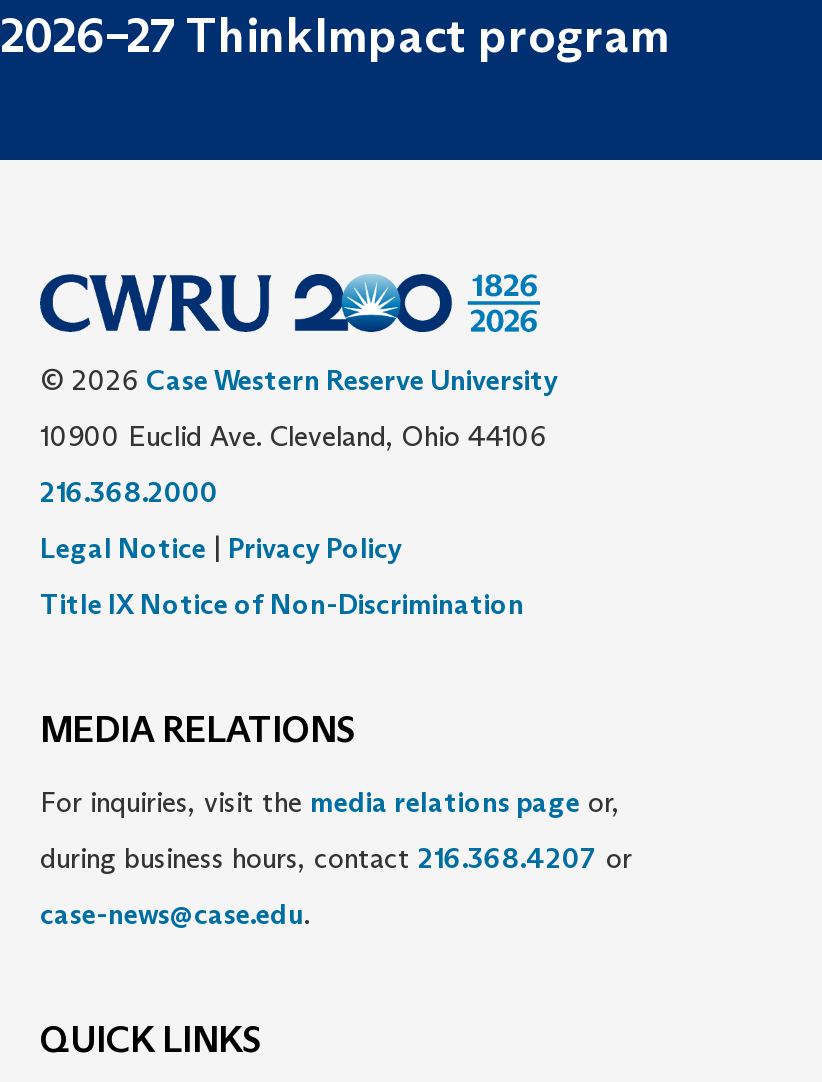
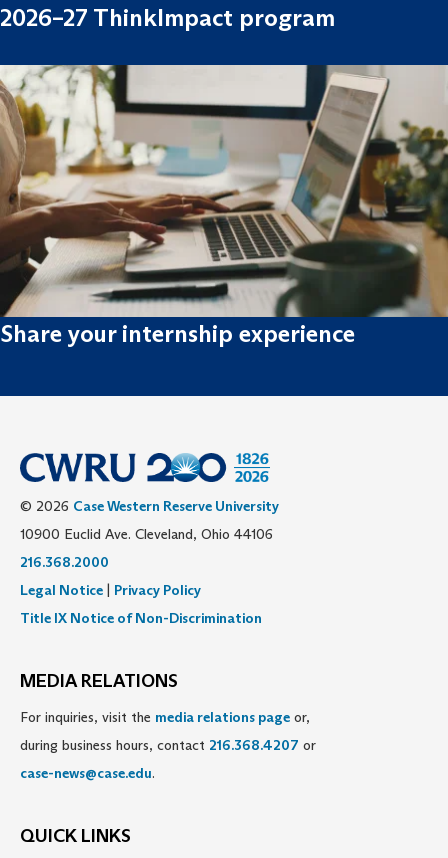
+ [image]
+ Share your internship experience
